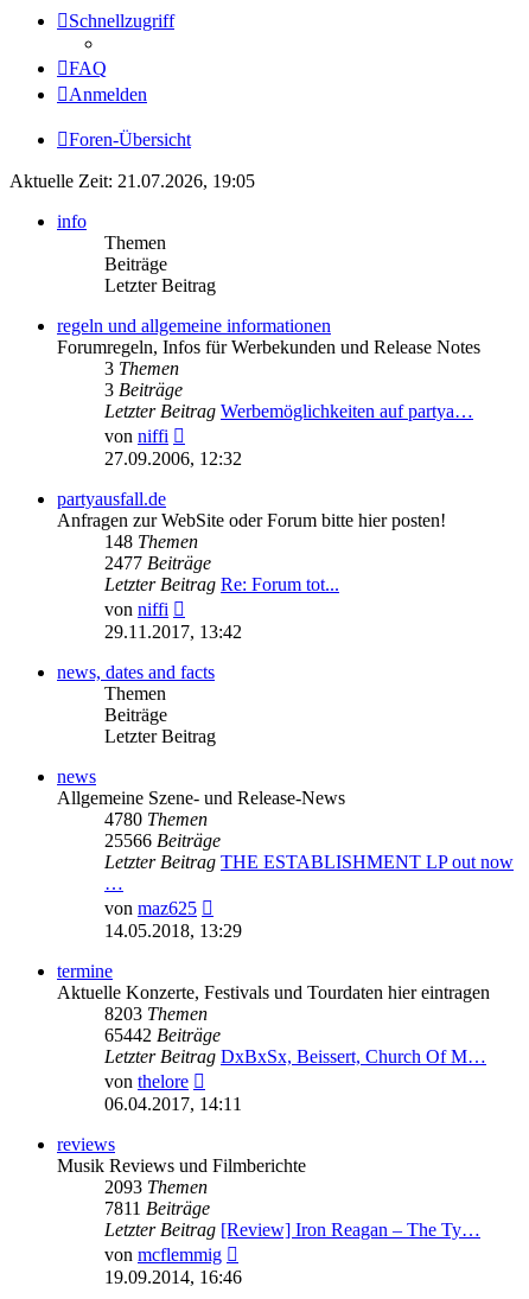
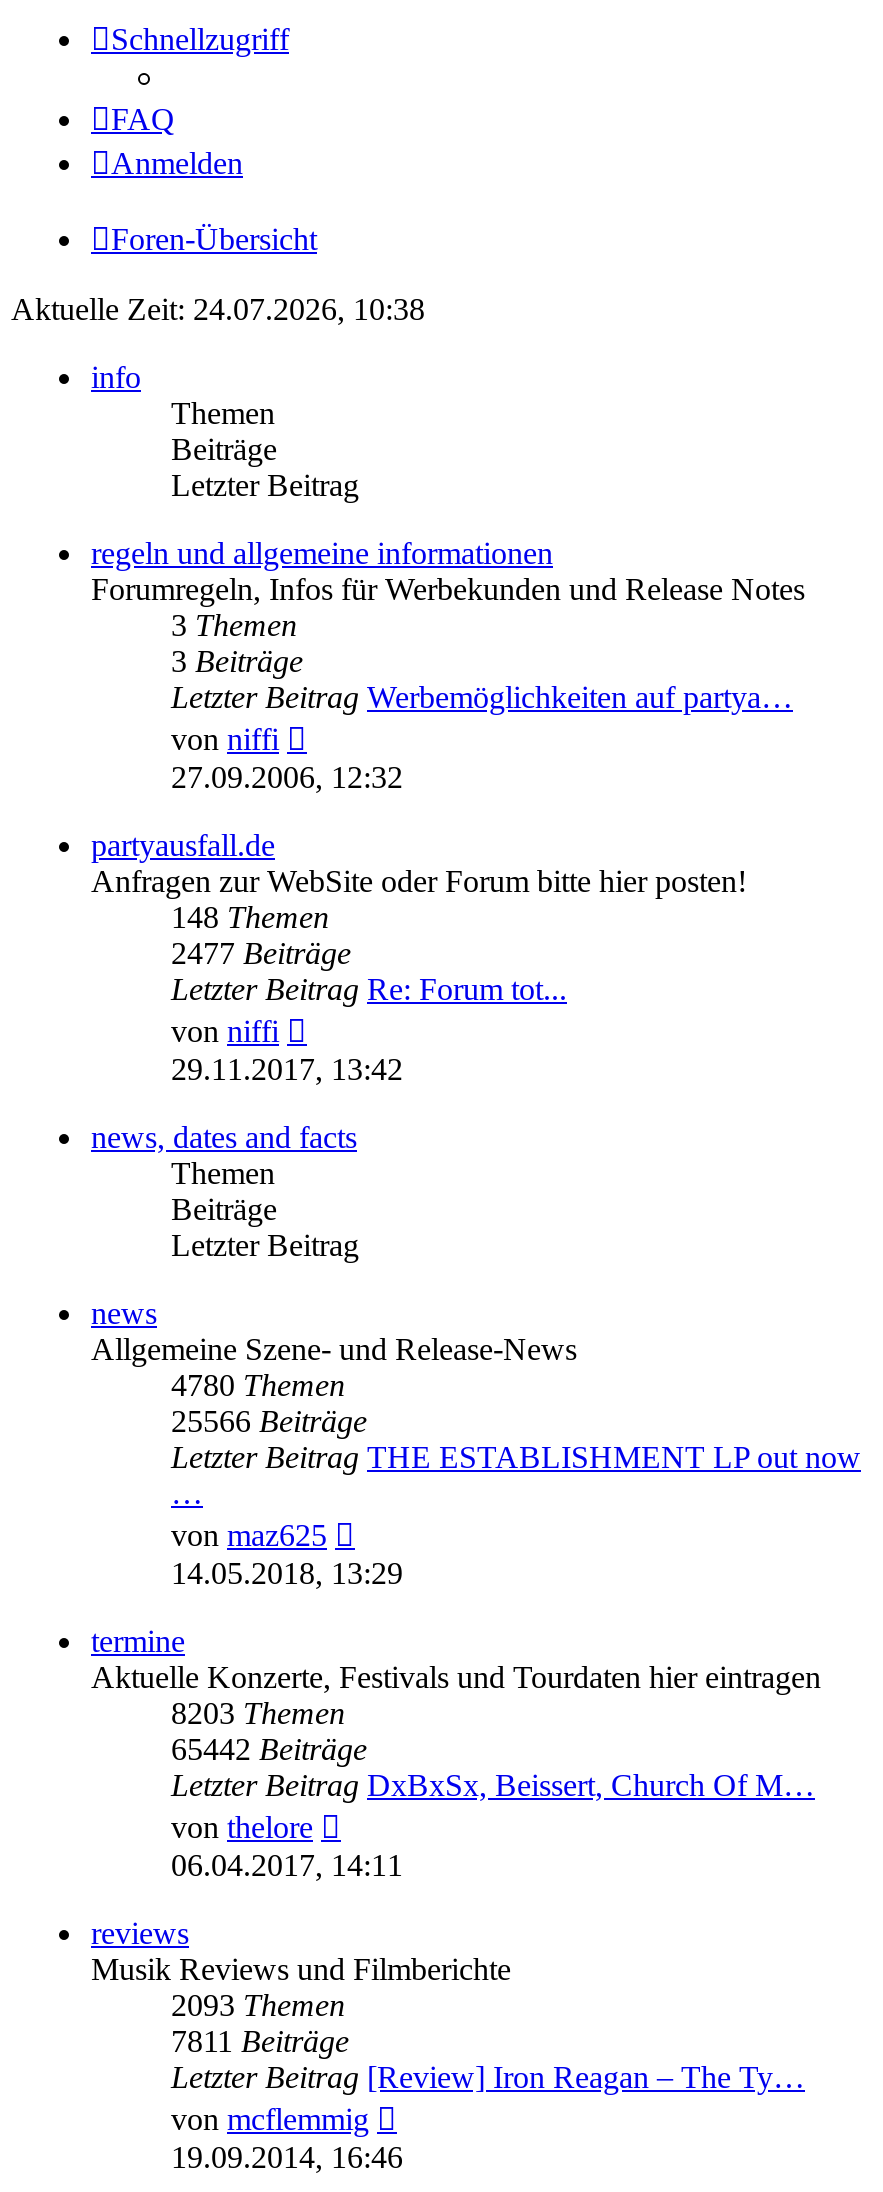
- Aktuelle Zeit: 21.07.2026, 19:05
+ Aktuelle Zeit: 24.07.2026, 10:38
